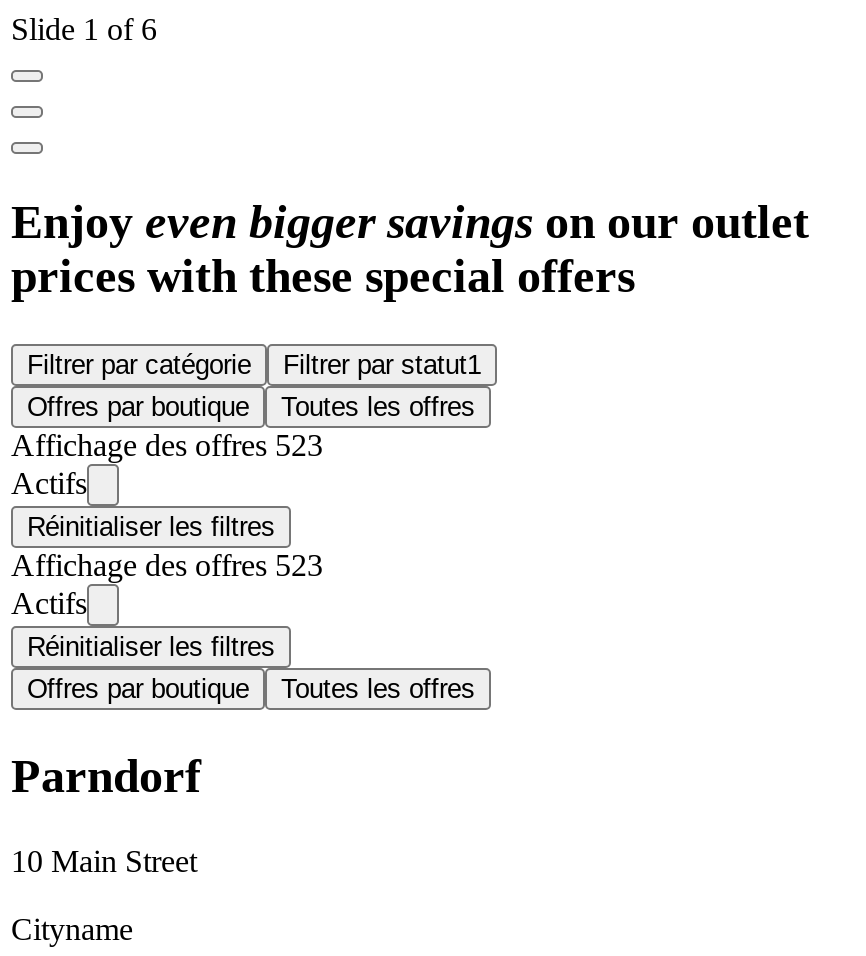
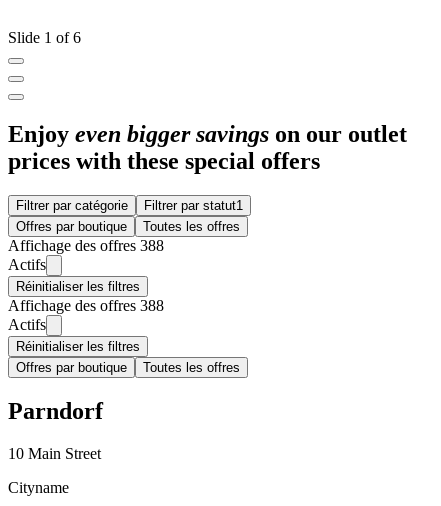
- Affichage des offres 523
+ Affichage des offres 388

- Affichage des offres 523
+ Affichage des offres 388
